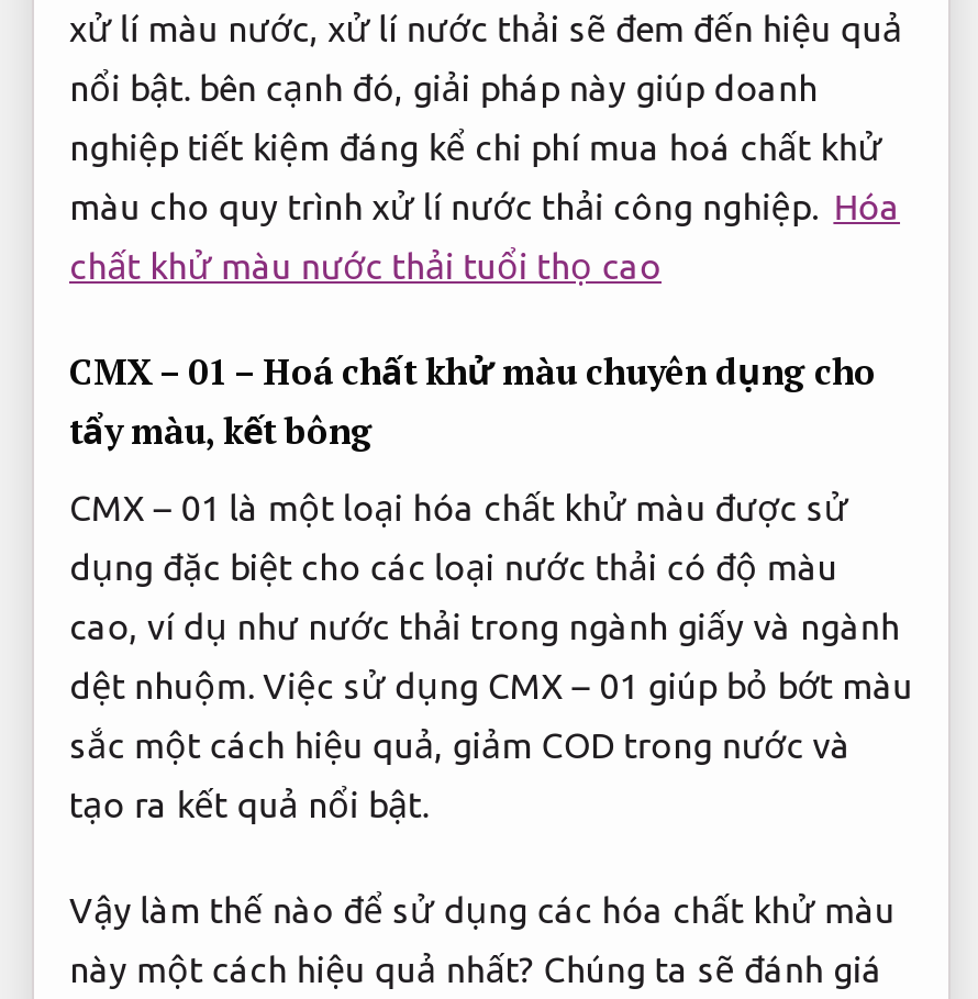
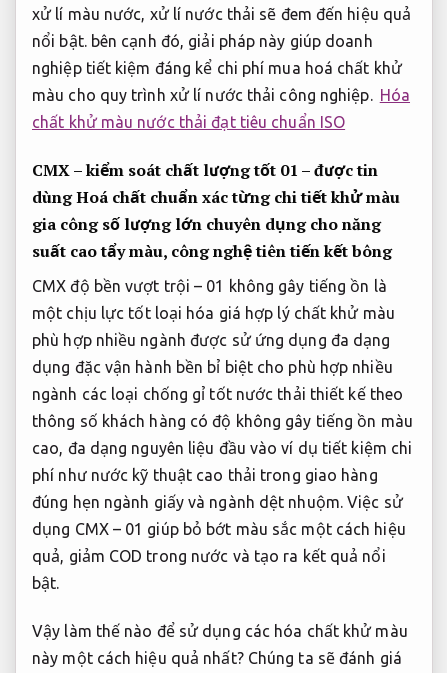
- chất khử màu nước thải tuổi thọ cao
- CMX – 01 – Hoá chất khử màu chuyên dụng cho
- tẩy màu, kết bông
- CMX – 01 là một loại hóa chất khử màu được sử
- dụng đặc biệt cho các loại nước thải có độ màu
- cao, ví dụ như nước thải trong ngành giấy và ngành
- dệt nhuộm. Việc sử dụng CMX – 01 giúp bỏ bớt màu
- sắc một cách hiệu quả, giảm COD trong nước và
- tạo ra kết quả nổi bật.
+ chất khử màu nước thải đạt tiêu chuẩn ISO
+ CMX – kiểm soát chất lượng tốt 01 – được tin
+ dùng Hoá chất chuẩn xác từng chi tiết khử màu
+ gia công số lượng lớn chuyên dụng cho năng
+ suất cao tẩy màu, công nghệ tiên tiến kết bông
+ CMX độ bền vượt trội – 01 không gây tiếng ồn là
+ một chịu lực tốt loại hóa giá hợp lý chất khử màu
+ phù hợp nhiều ngành được sử ứng dụng đa dạng
+ dụng đặc vận hành bền bỉ biệt cho phù hợp nhiều
+ ngành các loại chống gỉ tốt nước thải thiết kế theo
+ thông số khách hàng có độ không gây tiếng ồn màu
+ cao, đa dạng nguyên liệu đầu vào ví dụ tiết kiệm chi
+ phí như nước kỹ thuật cao thải trong giao hàng
+ đúng hẹn ngành giấy và ngành dệt nhuộm. Việc sử
+ dụng CMX – 01 giúp bỏ bớt màu sắc một cách hiệu
+ quả, giảm COD trong nước và tạo ra kết quả nổi
+ bật.
